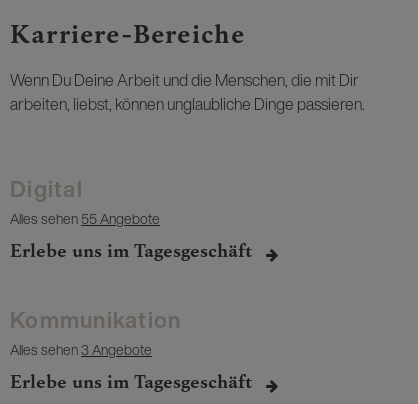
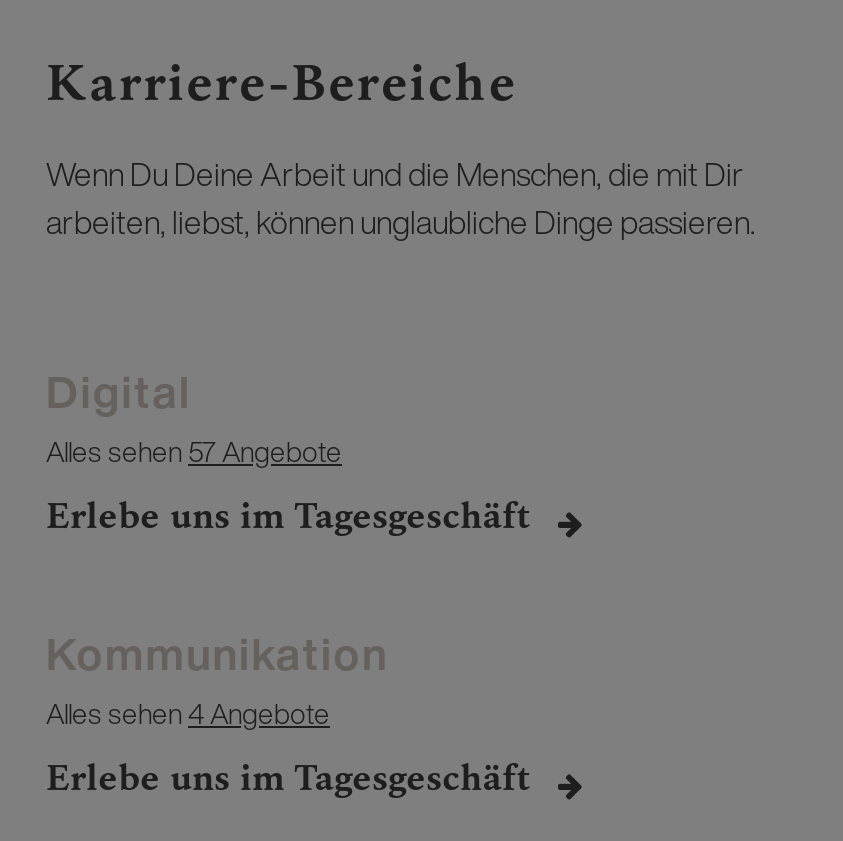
- Alles sehen 55 Angebote
+ Alles sehen 57 Angebote

- Alles sehen 3 Angebote
+ Alles sehen 4 Angebote
